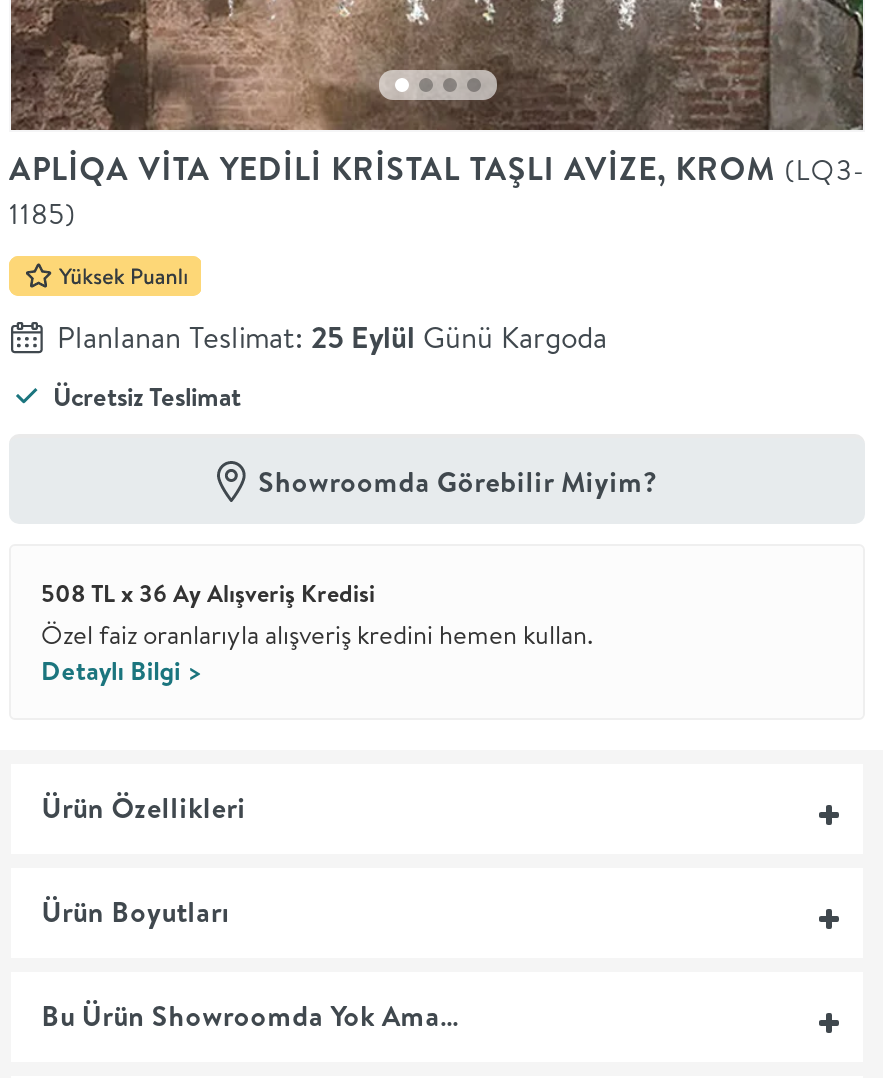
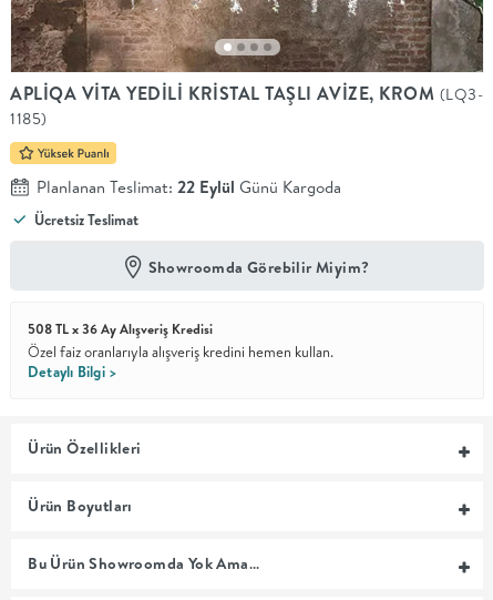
- Planlanan Teslimat: 25 Eylül Günü Kargoda
+ Planlanan Teslimat: 22 Eylül Günü Kargoda
